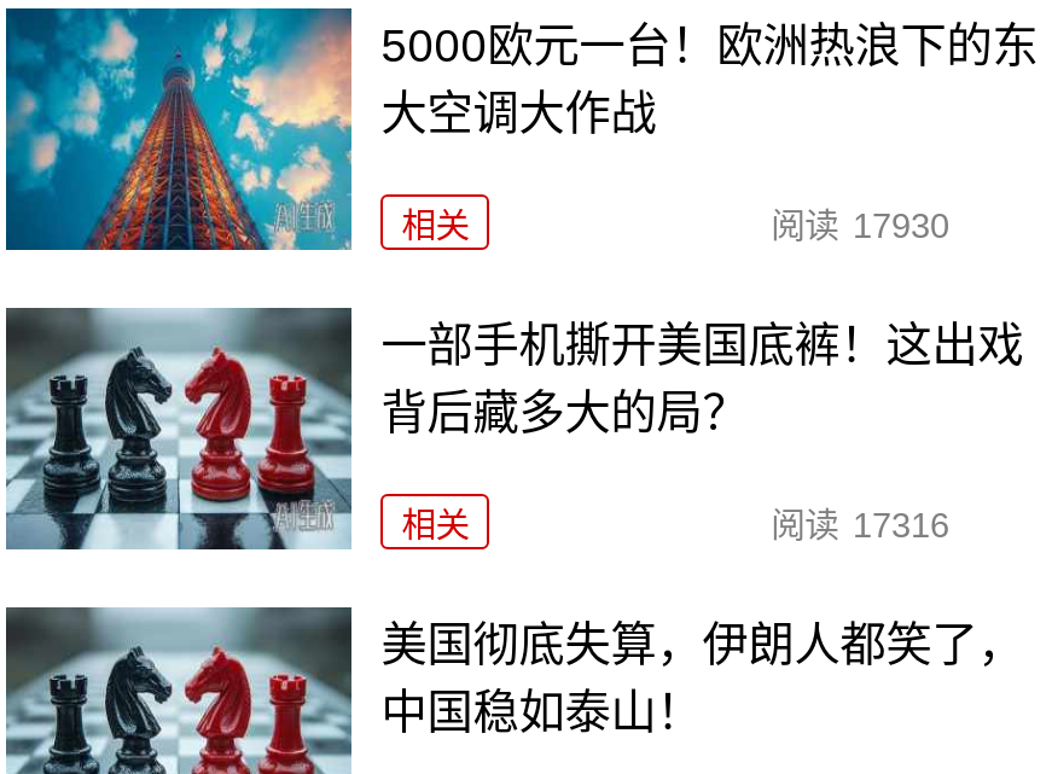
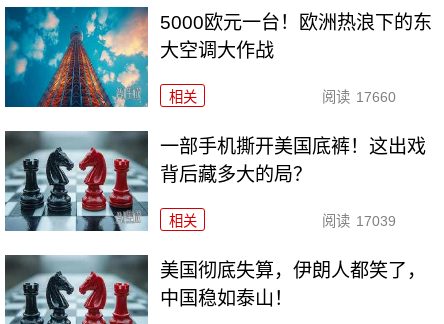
- 阅读 17930
+ 阅读 17660

- 阅读 17316
+ 阅读 17039
